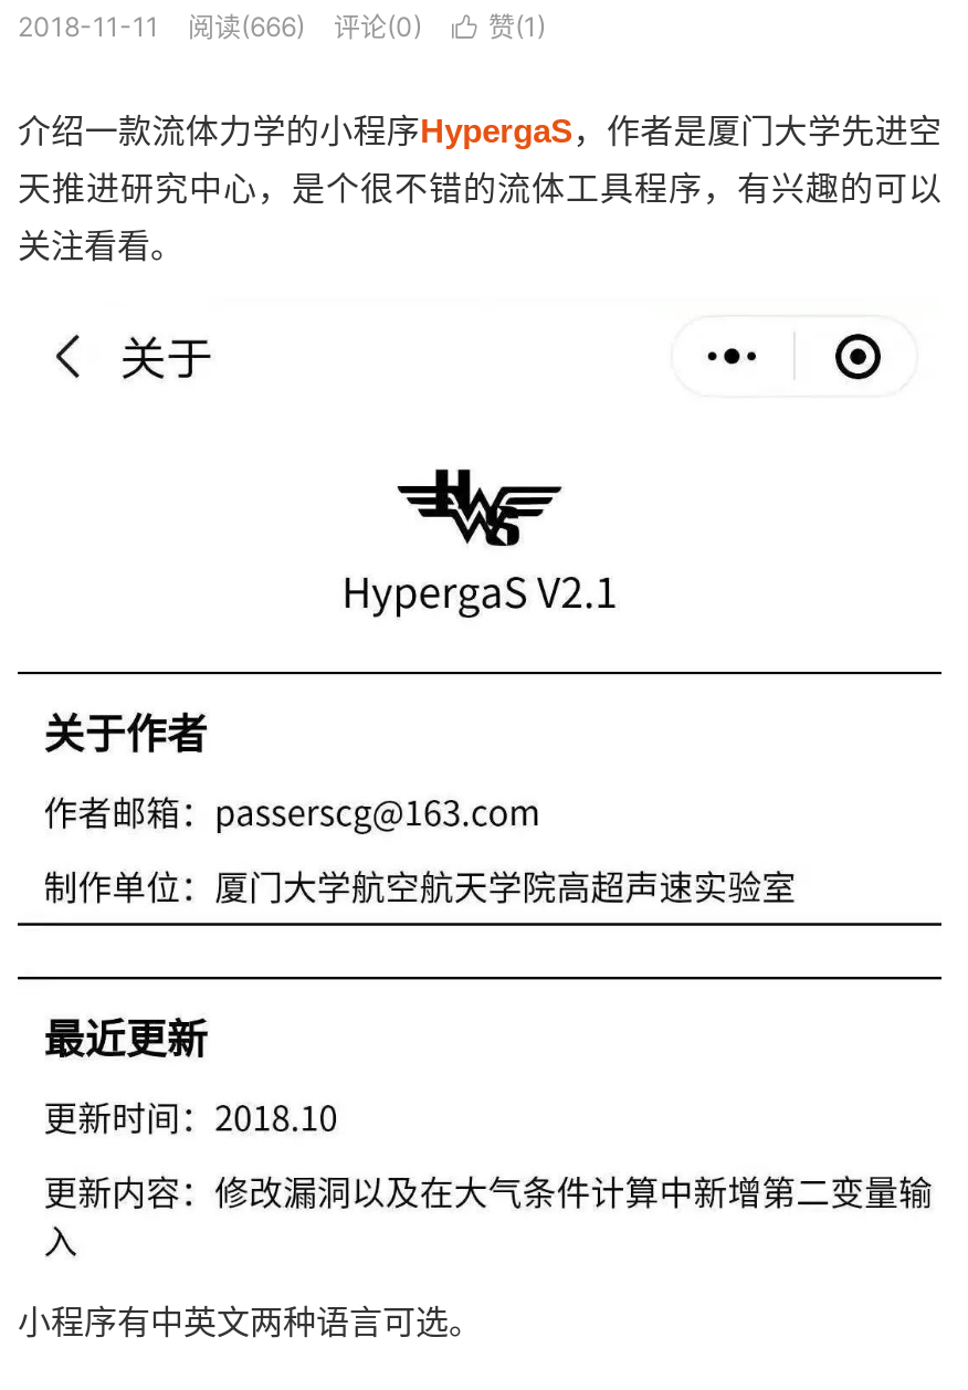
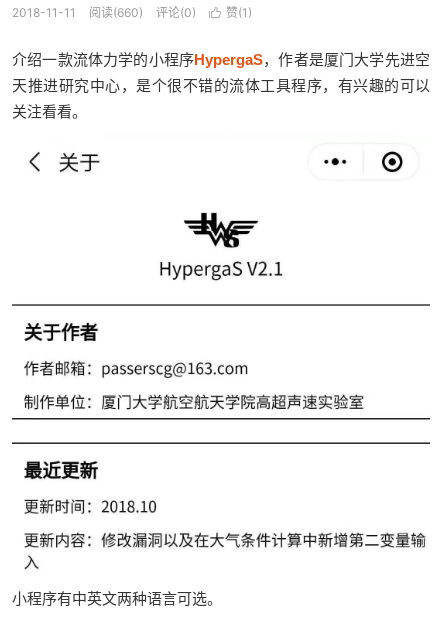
- 阅读(666)
+ 阅读(660)
